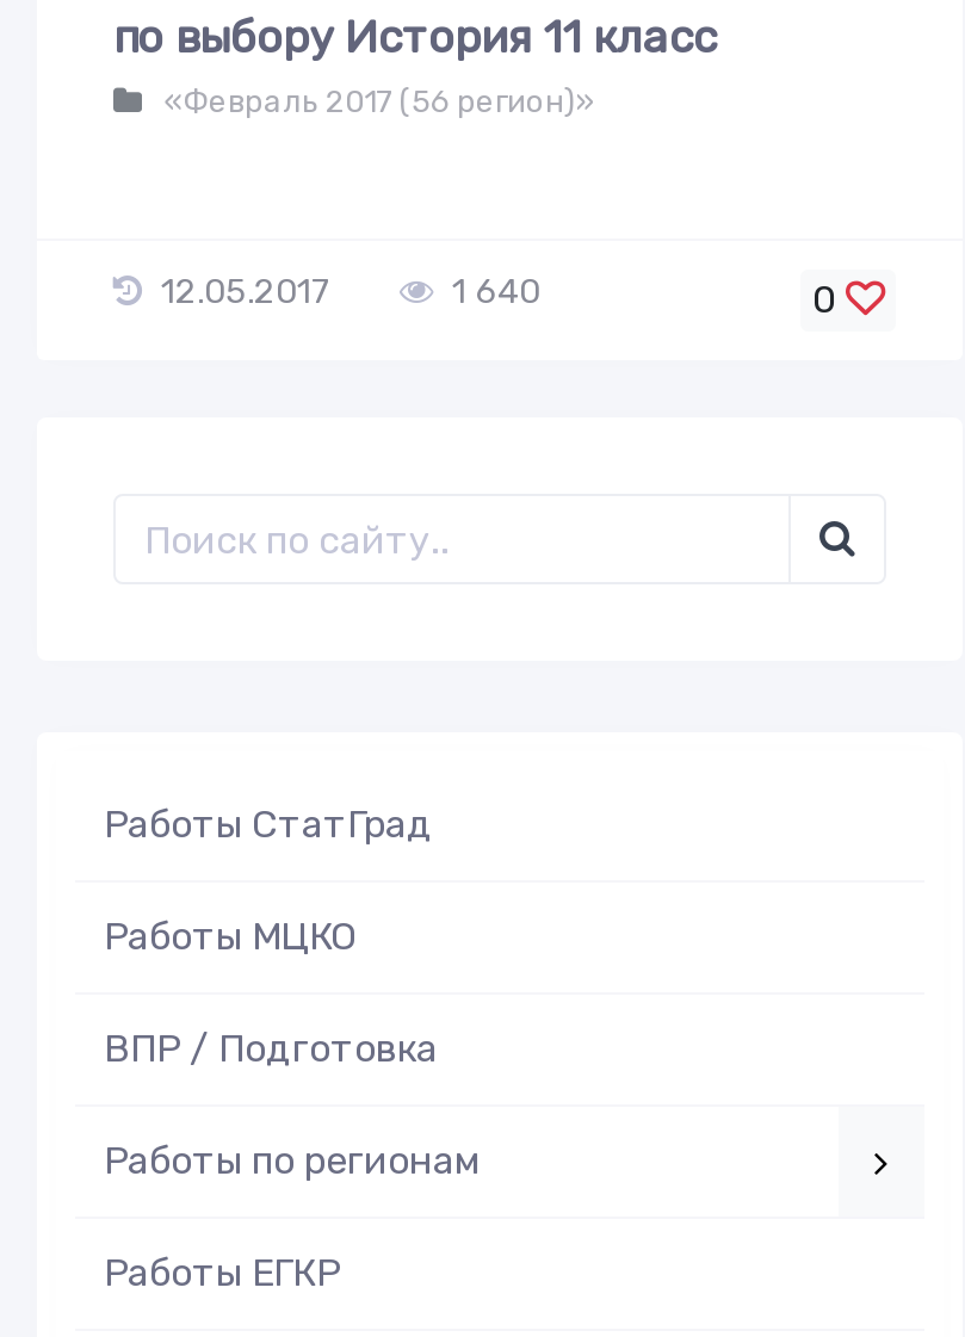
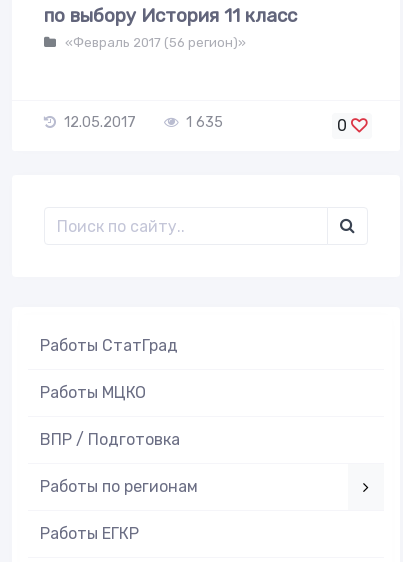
- 1 640
+ 1 635
